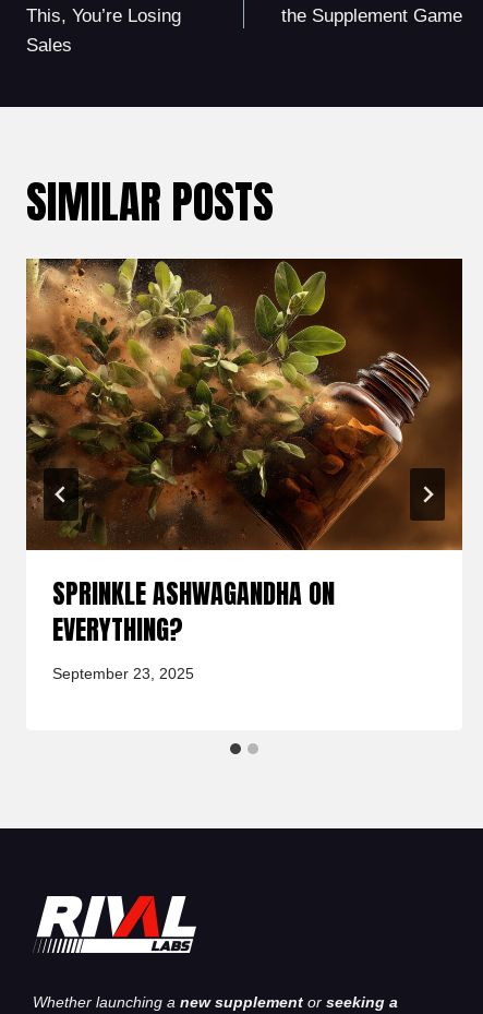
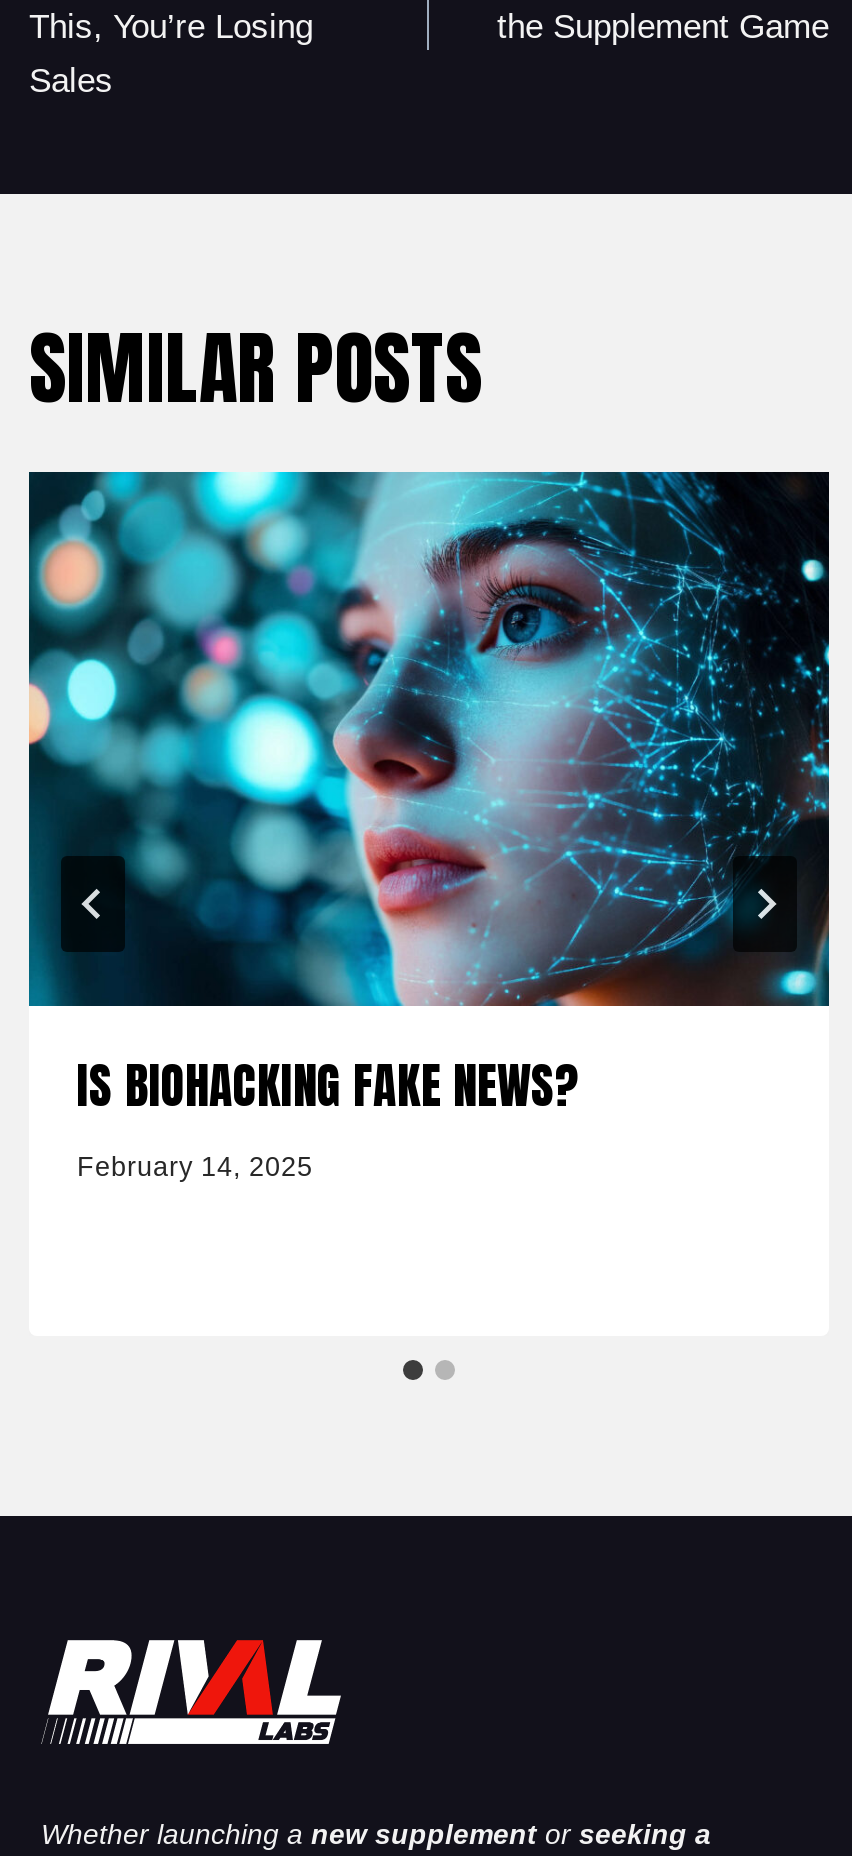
- [image]
- SPRINKLE ASHWAGANDHA ON
- EVERYTHING?
- September 23, 2025
+ [image]
+ IS BIOHACKING FAKE NEWS?
+ February 14, 2025
